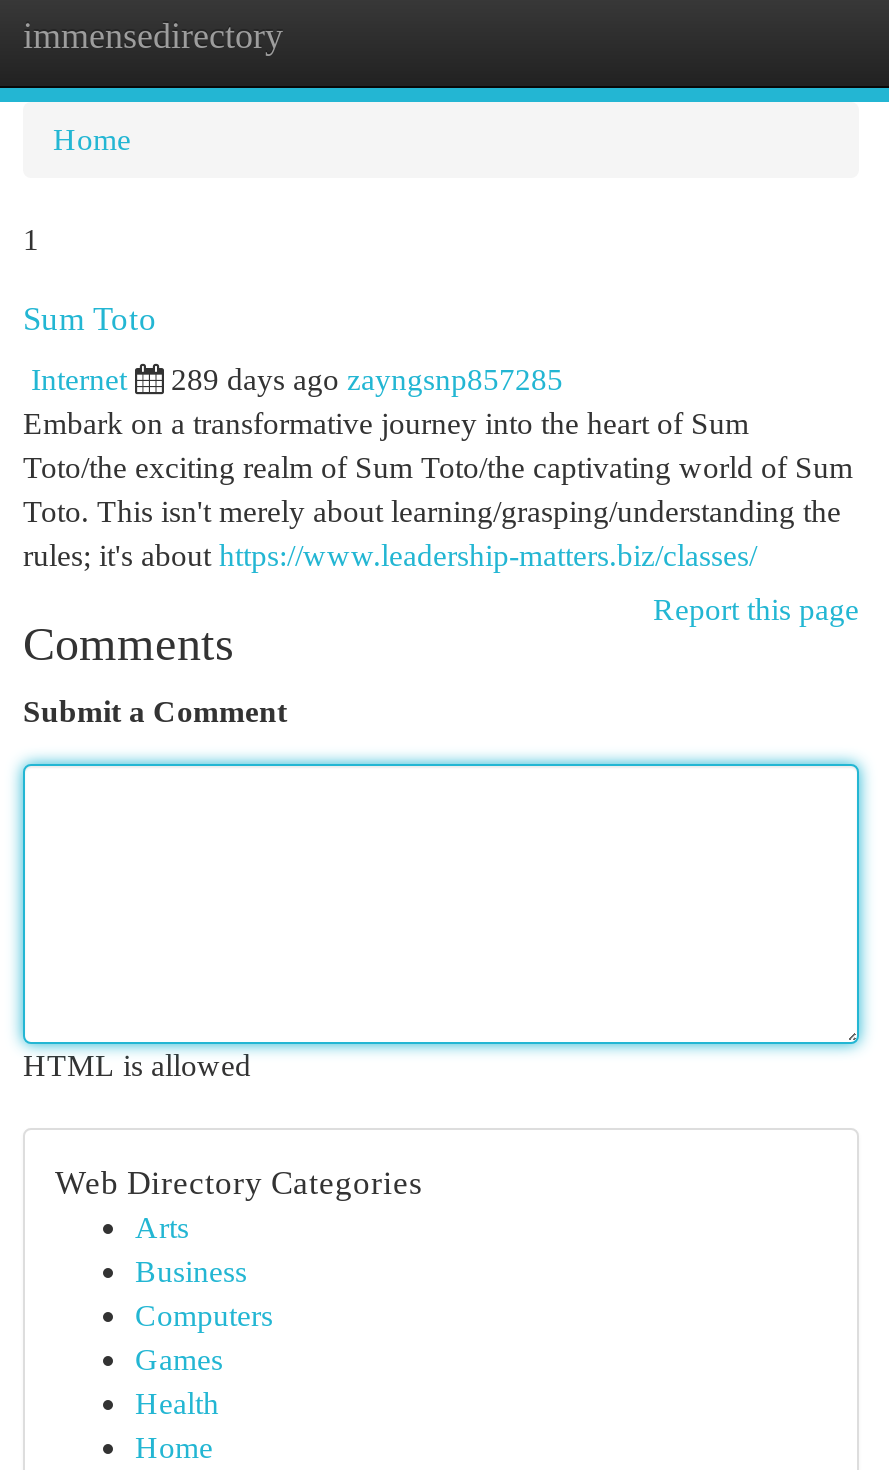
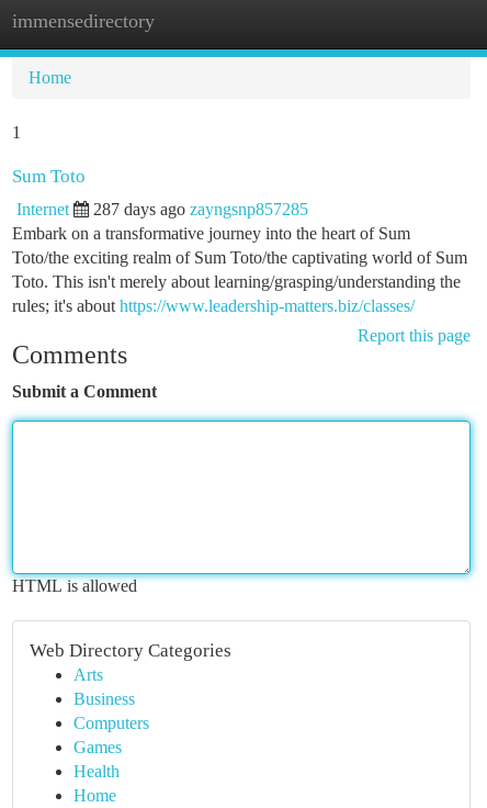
- 289 days ago zayngsnp857285
+ 287 days ago zayngsnp857285
